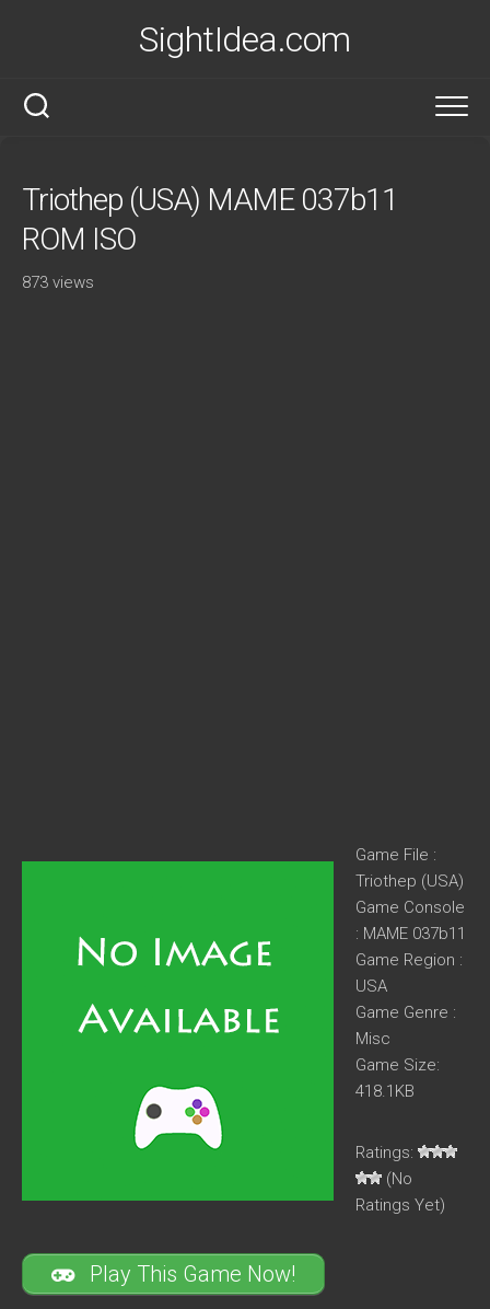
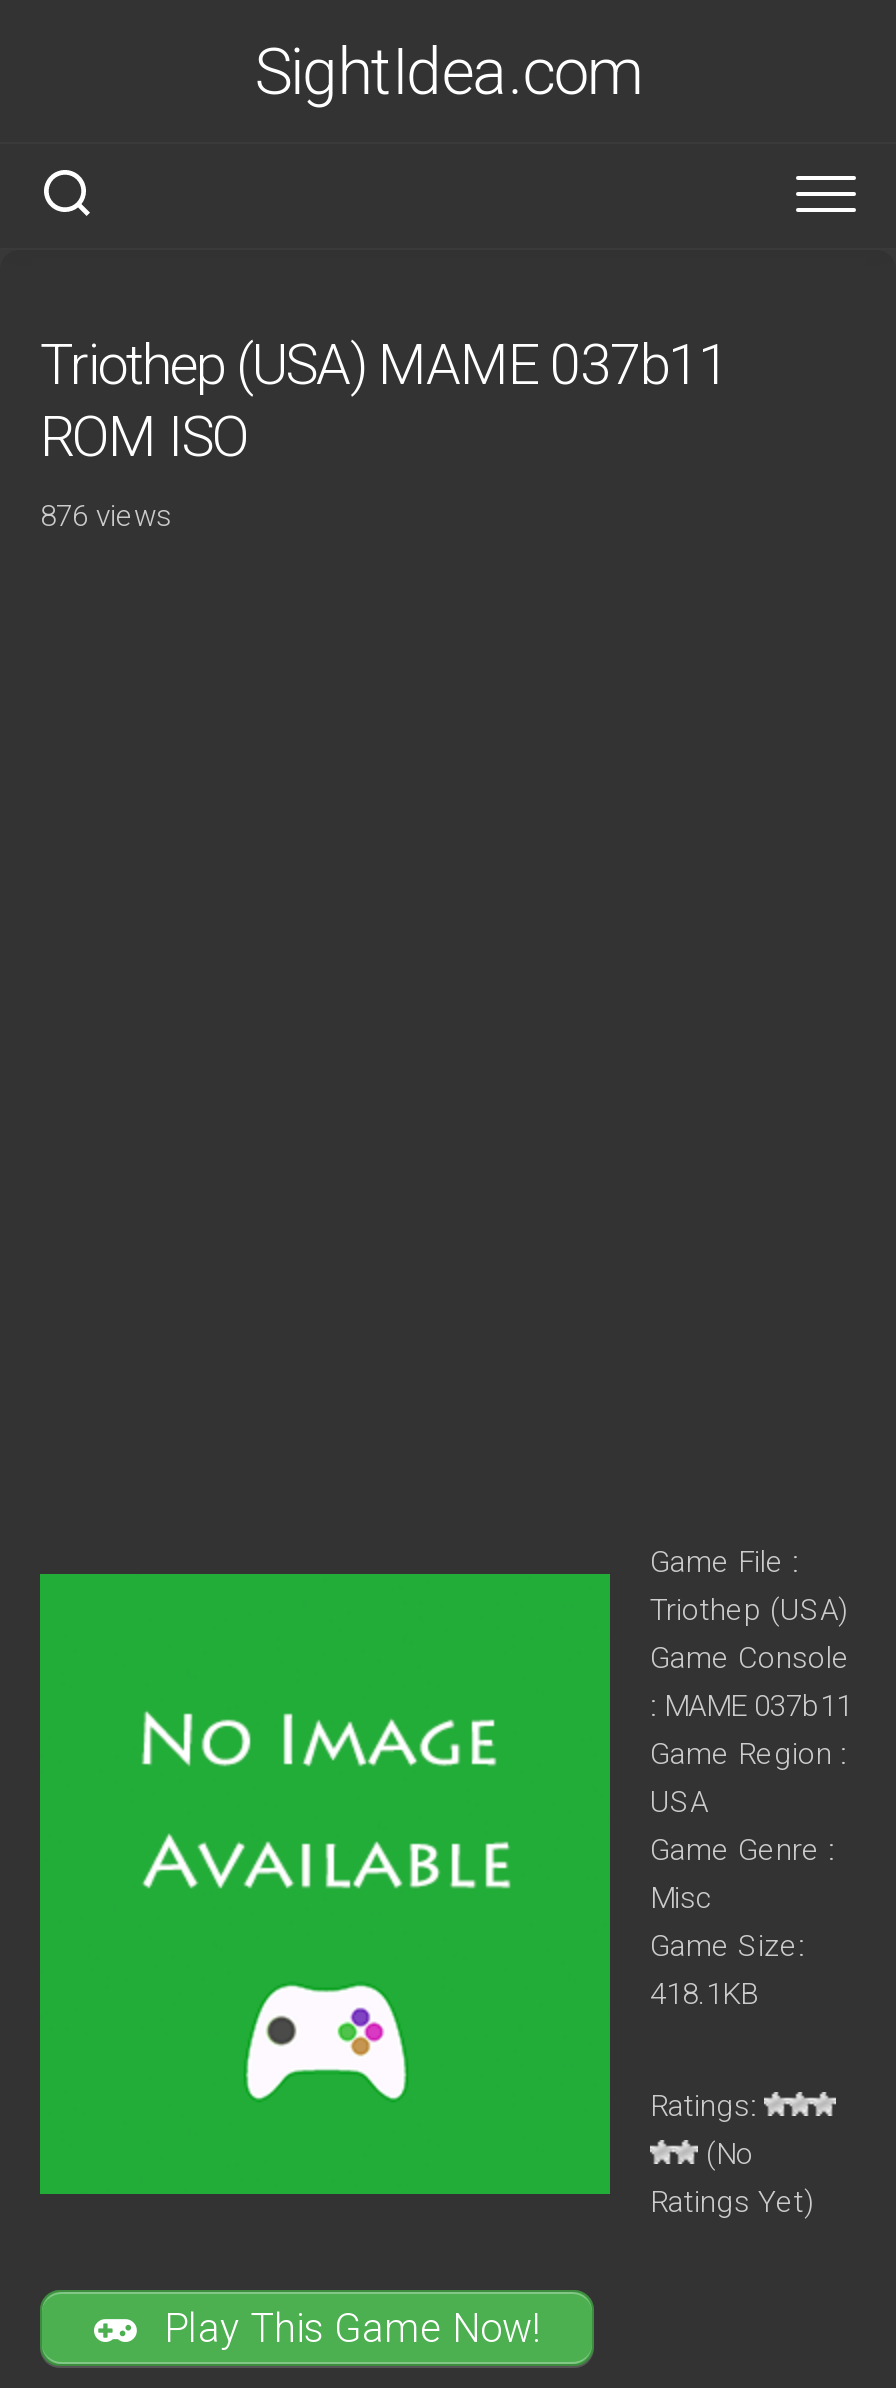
- 873 views
+ 876 views
